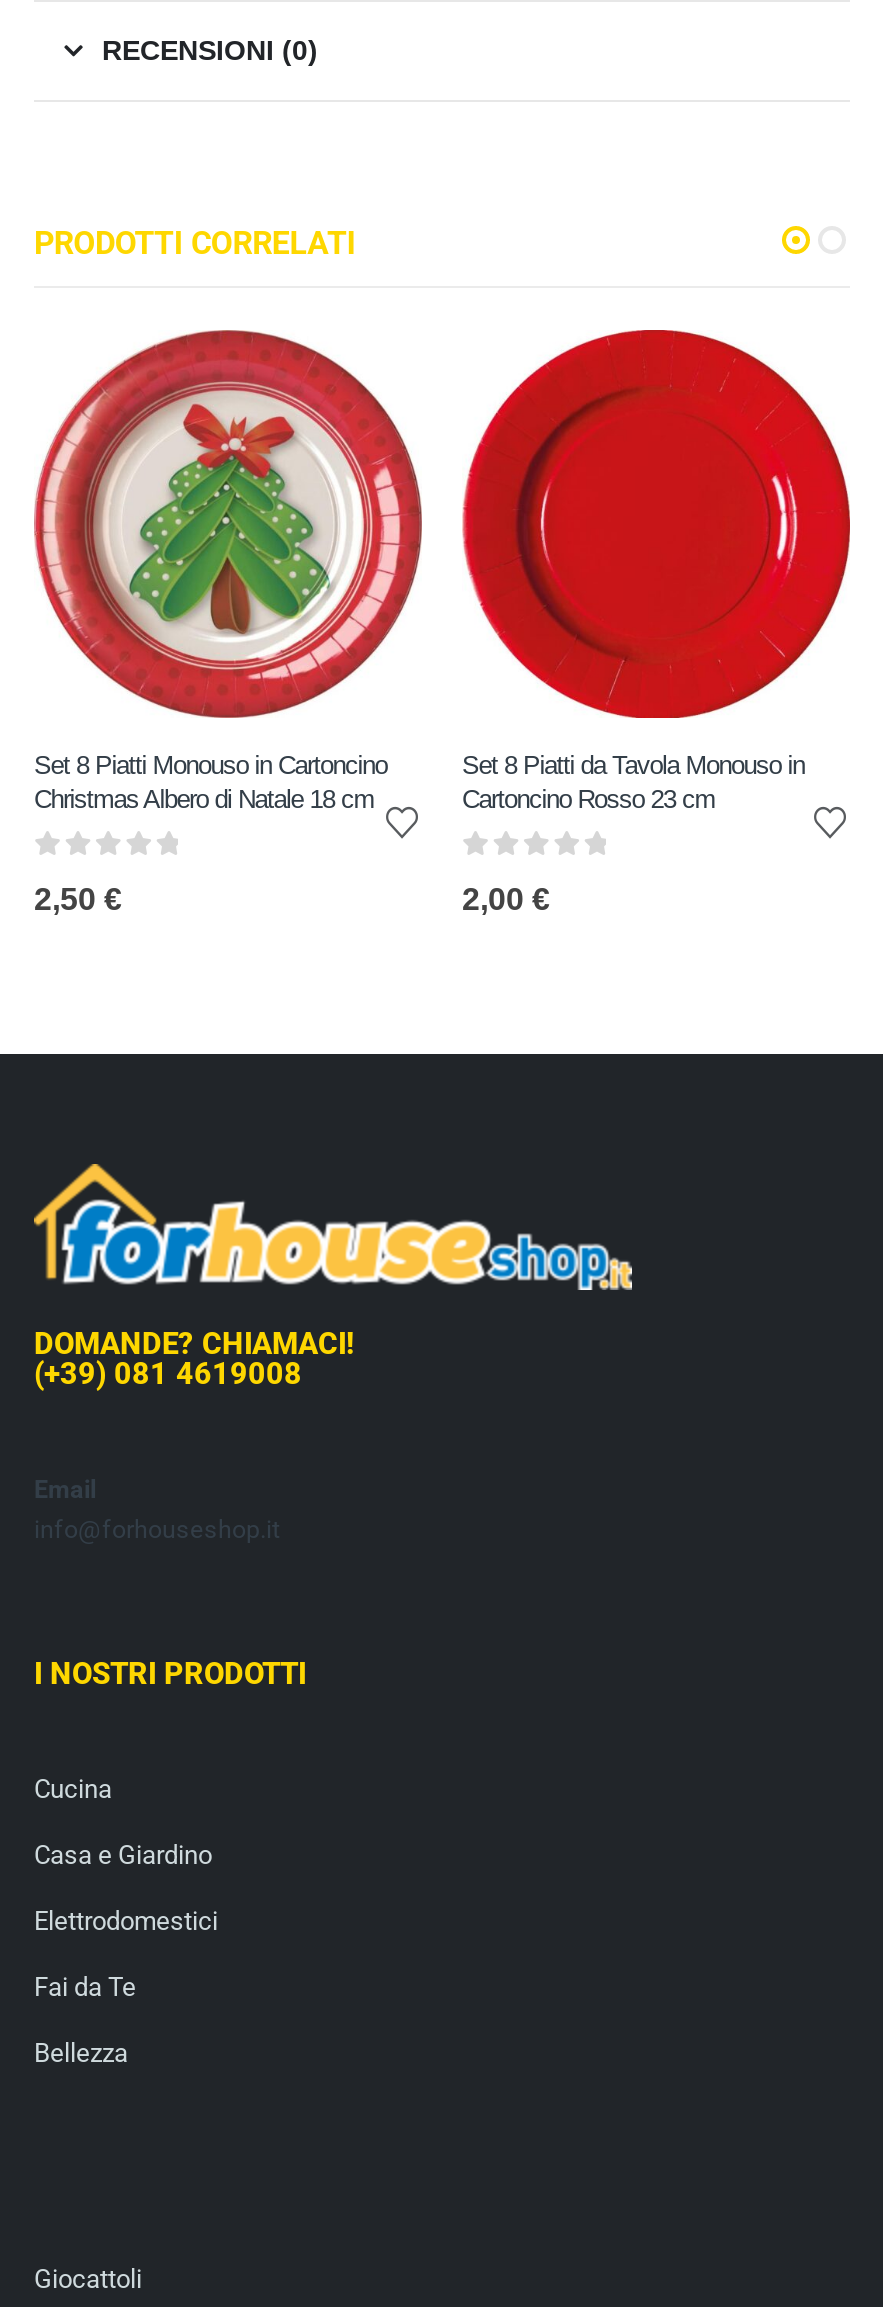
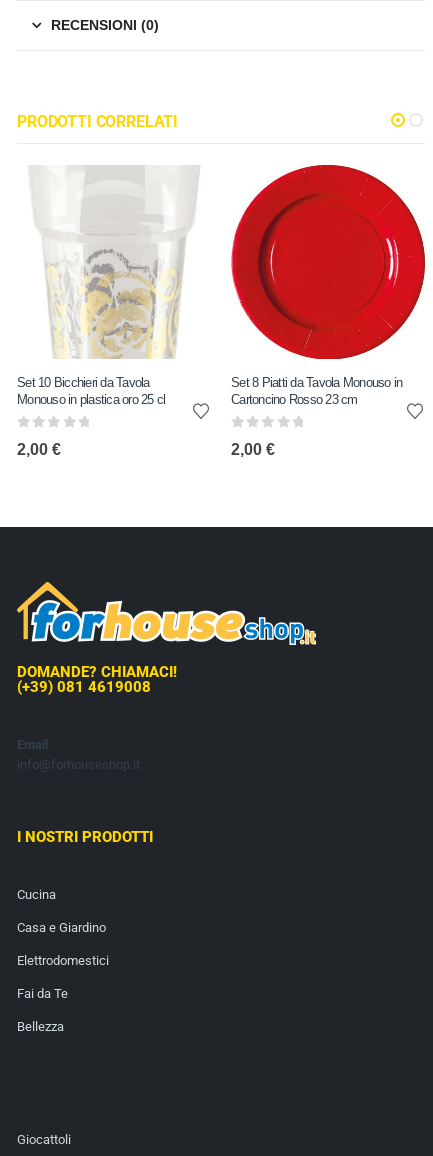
- [image]
- Set 8 Piatti Monouso in Cartoncino
- Christmas Albero di Natale 18 cm
+ [image]
+ Set 10 Bicchieri da Tavola
+ Monouso in plastica oro 25 cl

- 2,50 €
+ 2,00 €
